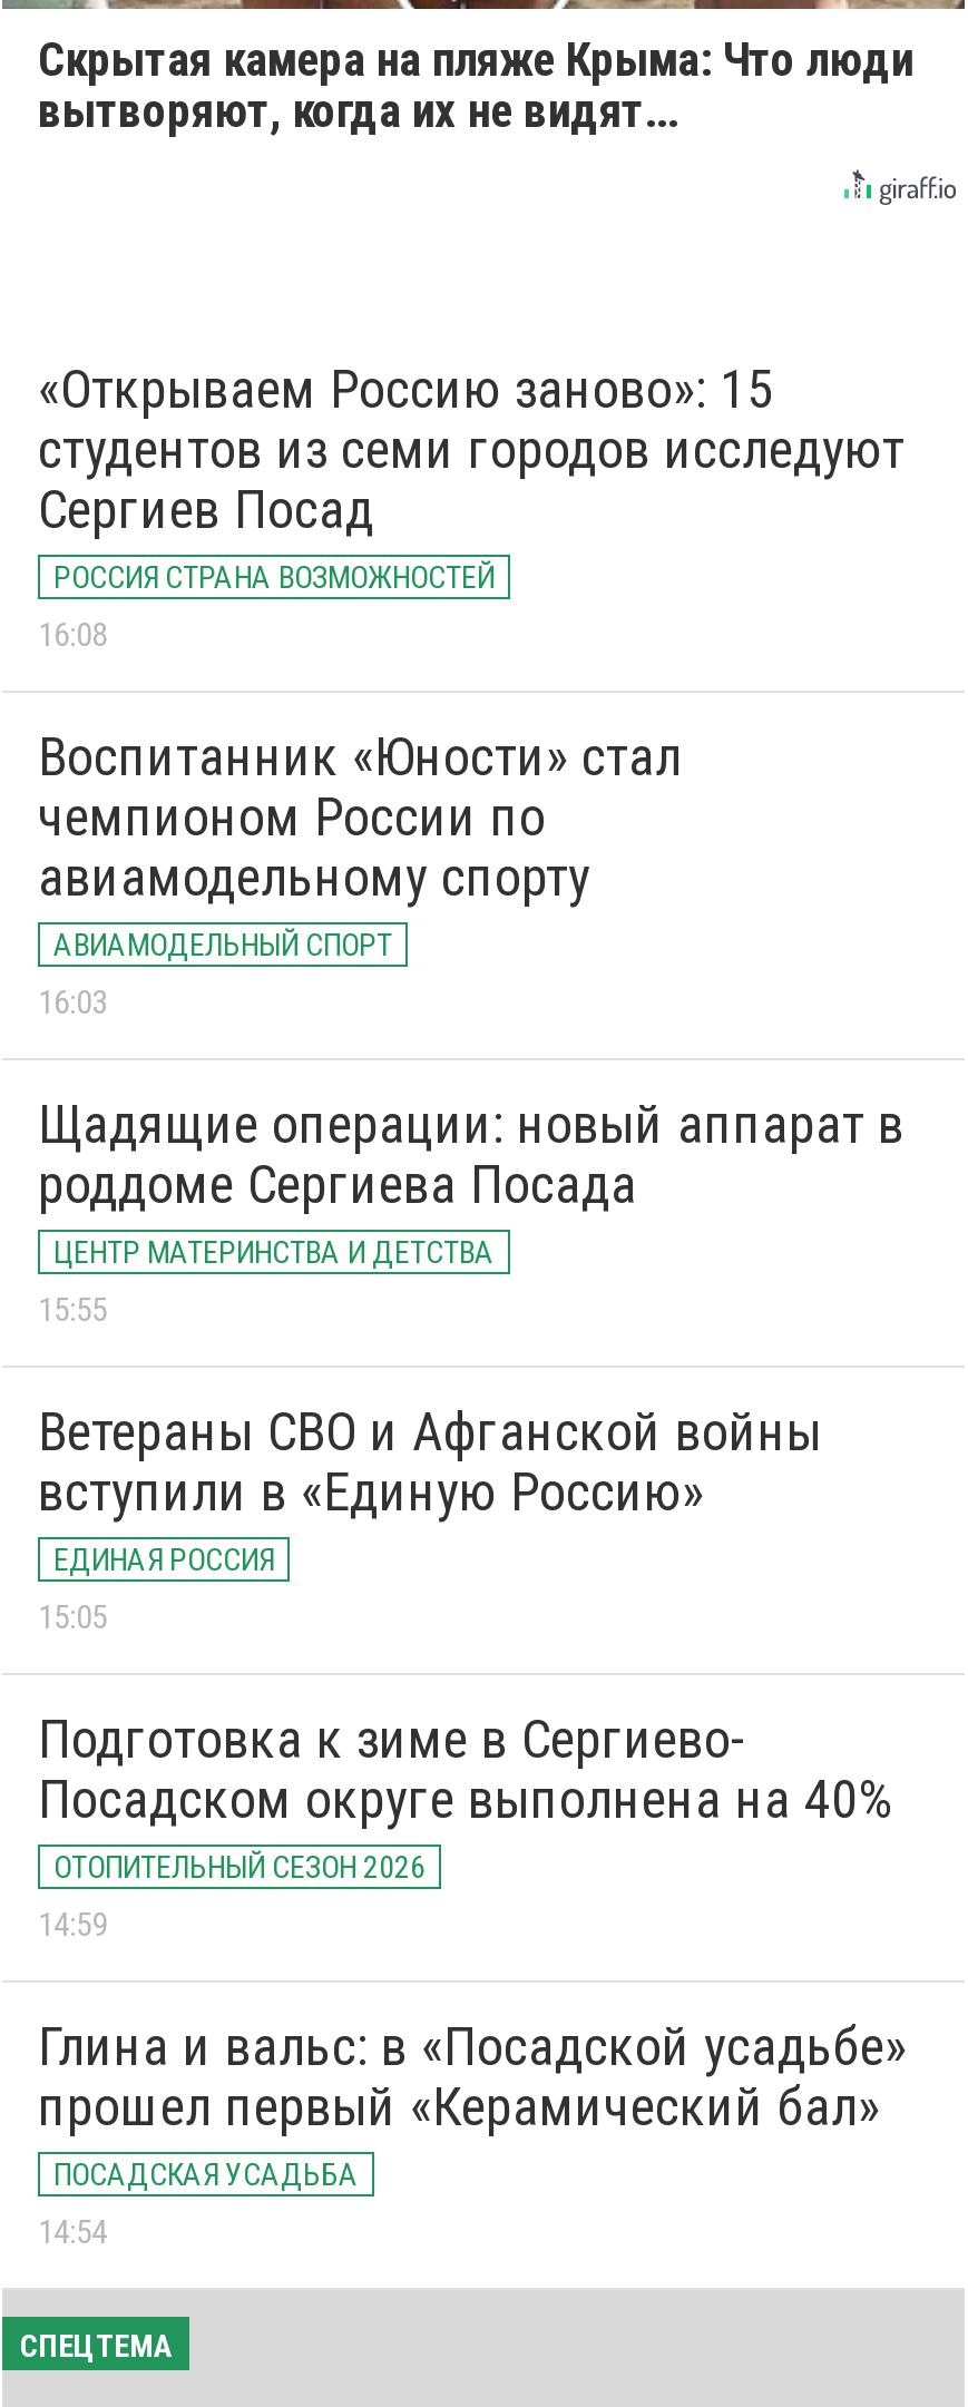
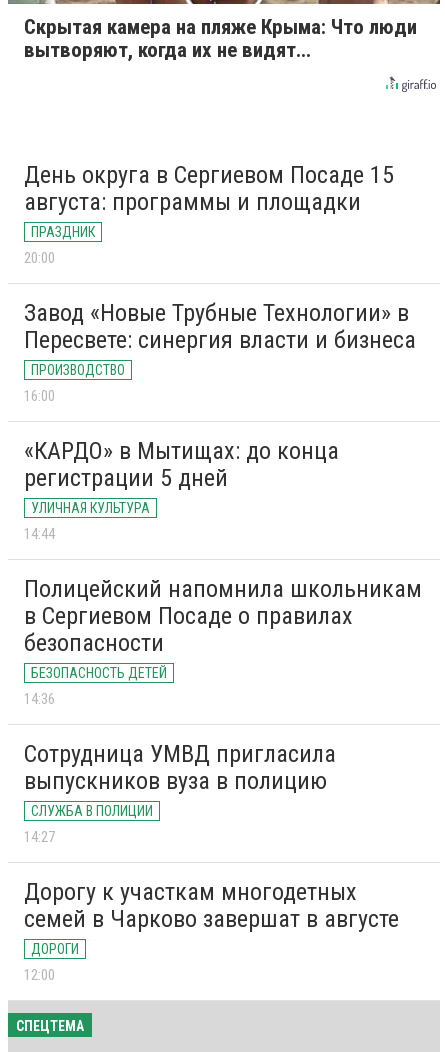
- «Открываем Россию заново»: 15
- студентов из семи городов исследуют
- Сергиев Посад
- РОССИЯ СТРАНА ВОЗМОЖНОСТЕЙ
+ День округа в Сергиевом Посаде 15
+ августа: программы и площадки
+ ПРАЗДНИК

- 16:08
+ 20:00

- Воспитанник «Юности» стал
- чемпионом России по
- авиамодельному спорту
- АВИАМОДЕЛЬНЫЙ СПОРТ
+ Завод «Новые Трубные Технологии» в
+ Пересвете: синергия власти и бизнеса
+ ПРОИЗВОДСТВО

- 16:03
+ 16:00

- Щадящие операции: новый аппарат в
- роддоме Сергиева Посада
- ЦЕНТР МАТЕРИНСТВА И ДЕТСТВА
+ «КАРДО» в Мытищах: до конца
+ регистрации 5 дней
+ УЛИЧНАЯ КУЛЬТУРА

- 15:55
+ 14:44

- Ветераны СВО и Афганской войны
- вступили в «Единую Россию»
- ЕДИНАЯ РОССИЯ
+ Полицейский напомнила школьникам
+ в Сергиевом Посаде о правилах
+ безопасности
+ БЕЗОПАСНОСТЬ ДЕТЕЙ

- 15:05
+ 14:36

- Подготовка к зиме в Сергиево-
- Посадском округе выполнена на 40%
- ОТОПИТЕЛЬНЫЙ СЕЗОН 2026
+ Сотрудница УМВД пригласила
+ выпускников вуза в полицию
+ СЛУЖБА В ПОЛИЦИИ

- 14:59
+ 14:27

- Глина и вальс: в «Посадской усадьбе»
- прошел первый «Керамический бал»
- ПОСАДСКАЯ УСАДЬБА
+ Дорогу к участкам многодетных
+ семей в Чарково завершат в августе
+ ДОРОГИ

- 14:54
+ 12:00
